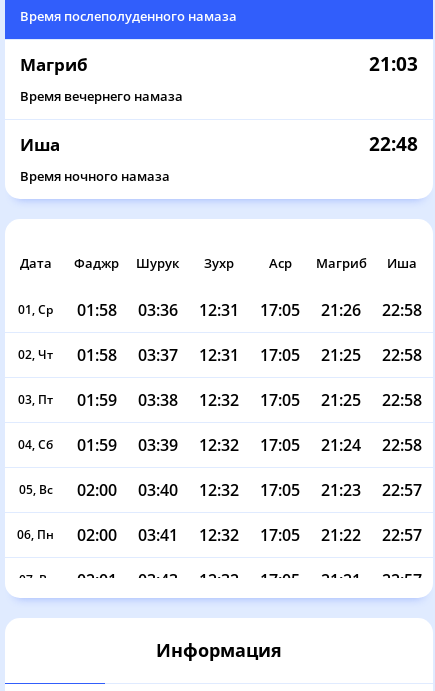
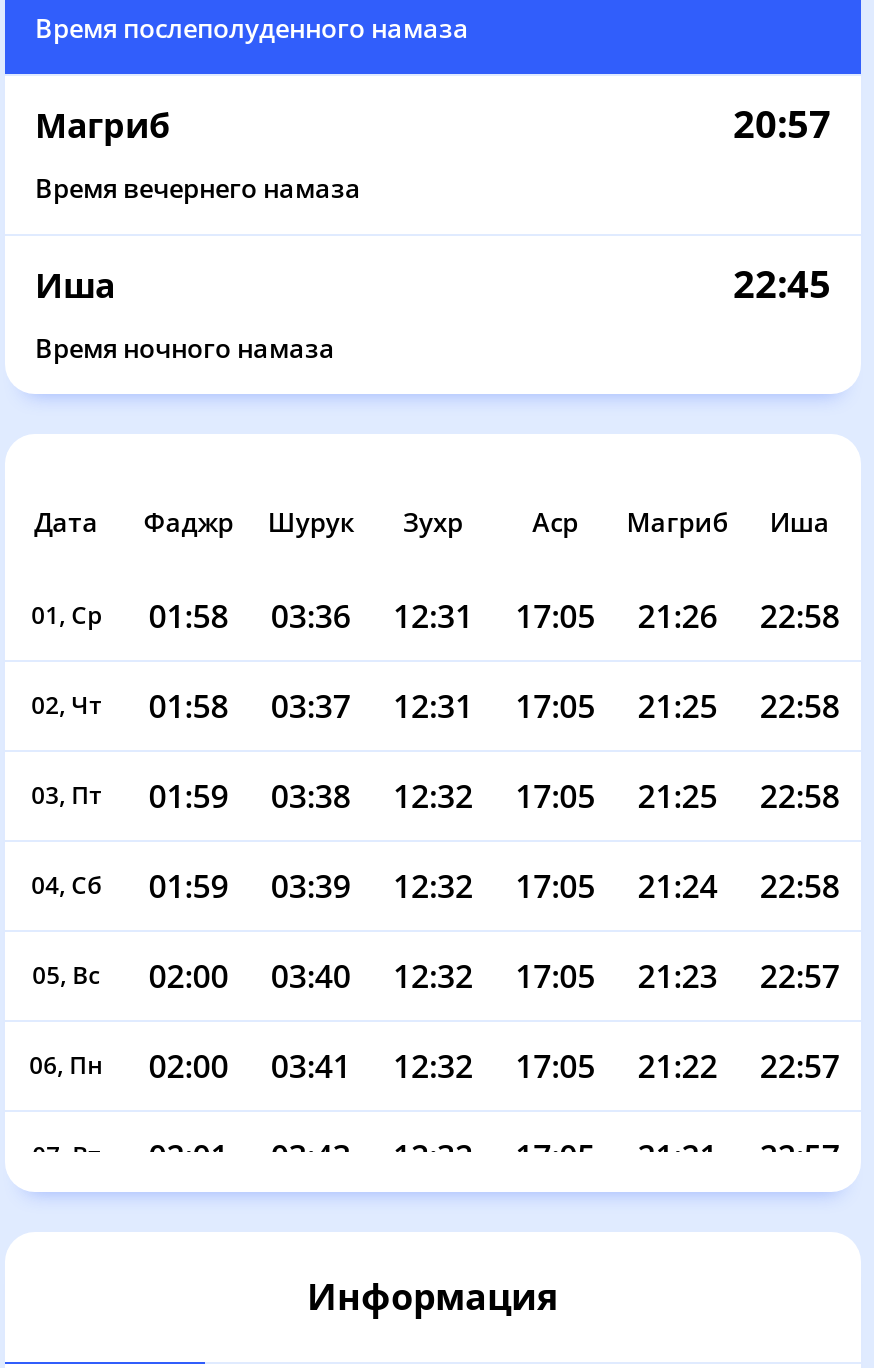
- 21:03
+ 20:57

- 22:48
+ 22:45
